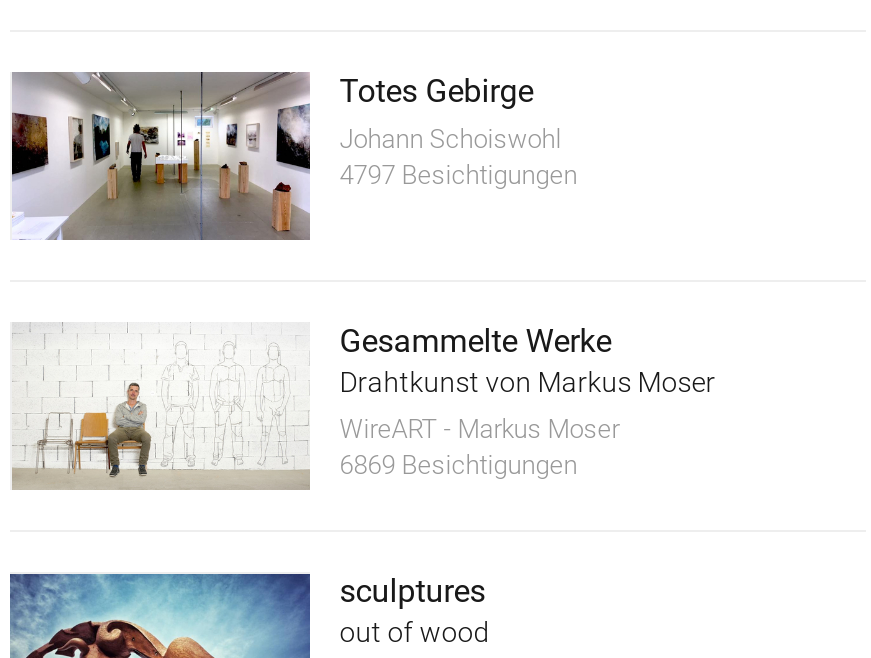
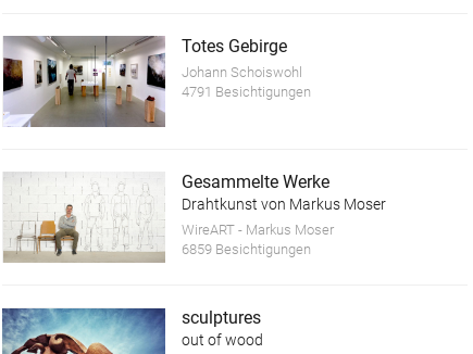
- 4797 Besichtigungen
+ 4791 Besichtigungen

- 6869 Besichtigungen
+ 6859 Besichtigungen
